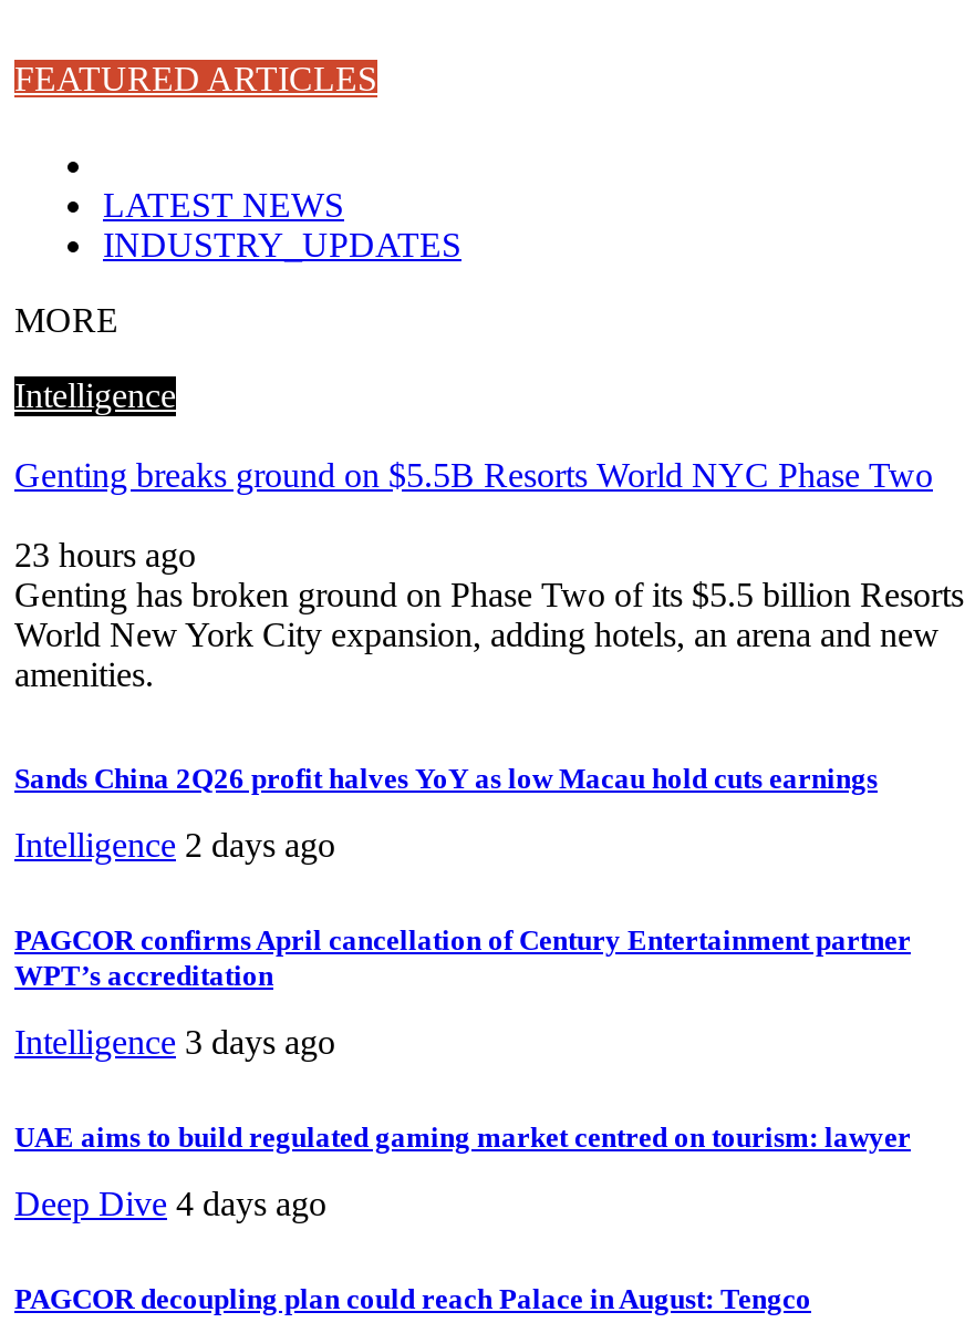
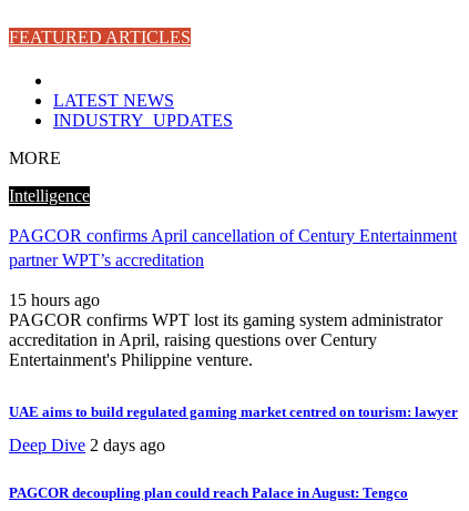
- Genting breaks ground on $5.5B Resorts World NYC Phase Two
- 23 hours ago
- Genting has broken ground on Phase Two of its $5.5 billion Resorts
- World New York City expansion, adding hotels, an arena and new
- amenities.
- Sands China 2Q26 profit halves YoY as low Macau hold cuts earnings
- Intelligence 2 days ago
- PAGCOR confirms April cancellation of Century Entertainment partner
- WPT’s accreditation
- Intelligence 3 days ago
+ PAGCOR confirms April cancellation of Century Entertainment
+ partner WPT’s accreditation
+ 15 hours ago
+ PAGCOR confirms WPT lost its gaming system administrator
+ accreditation in April, raising questions over Century
+ Entertainment's Philippine venture.

- Deep Dive 4 days ago
+ Deep Dive 2 days ago
